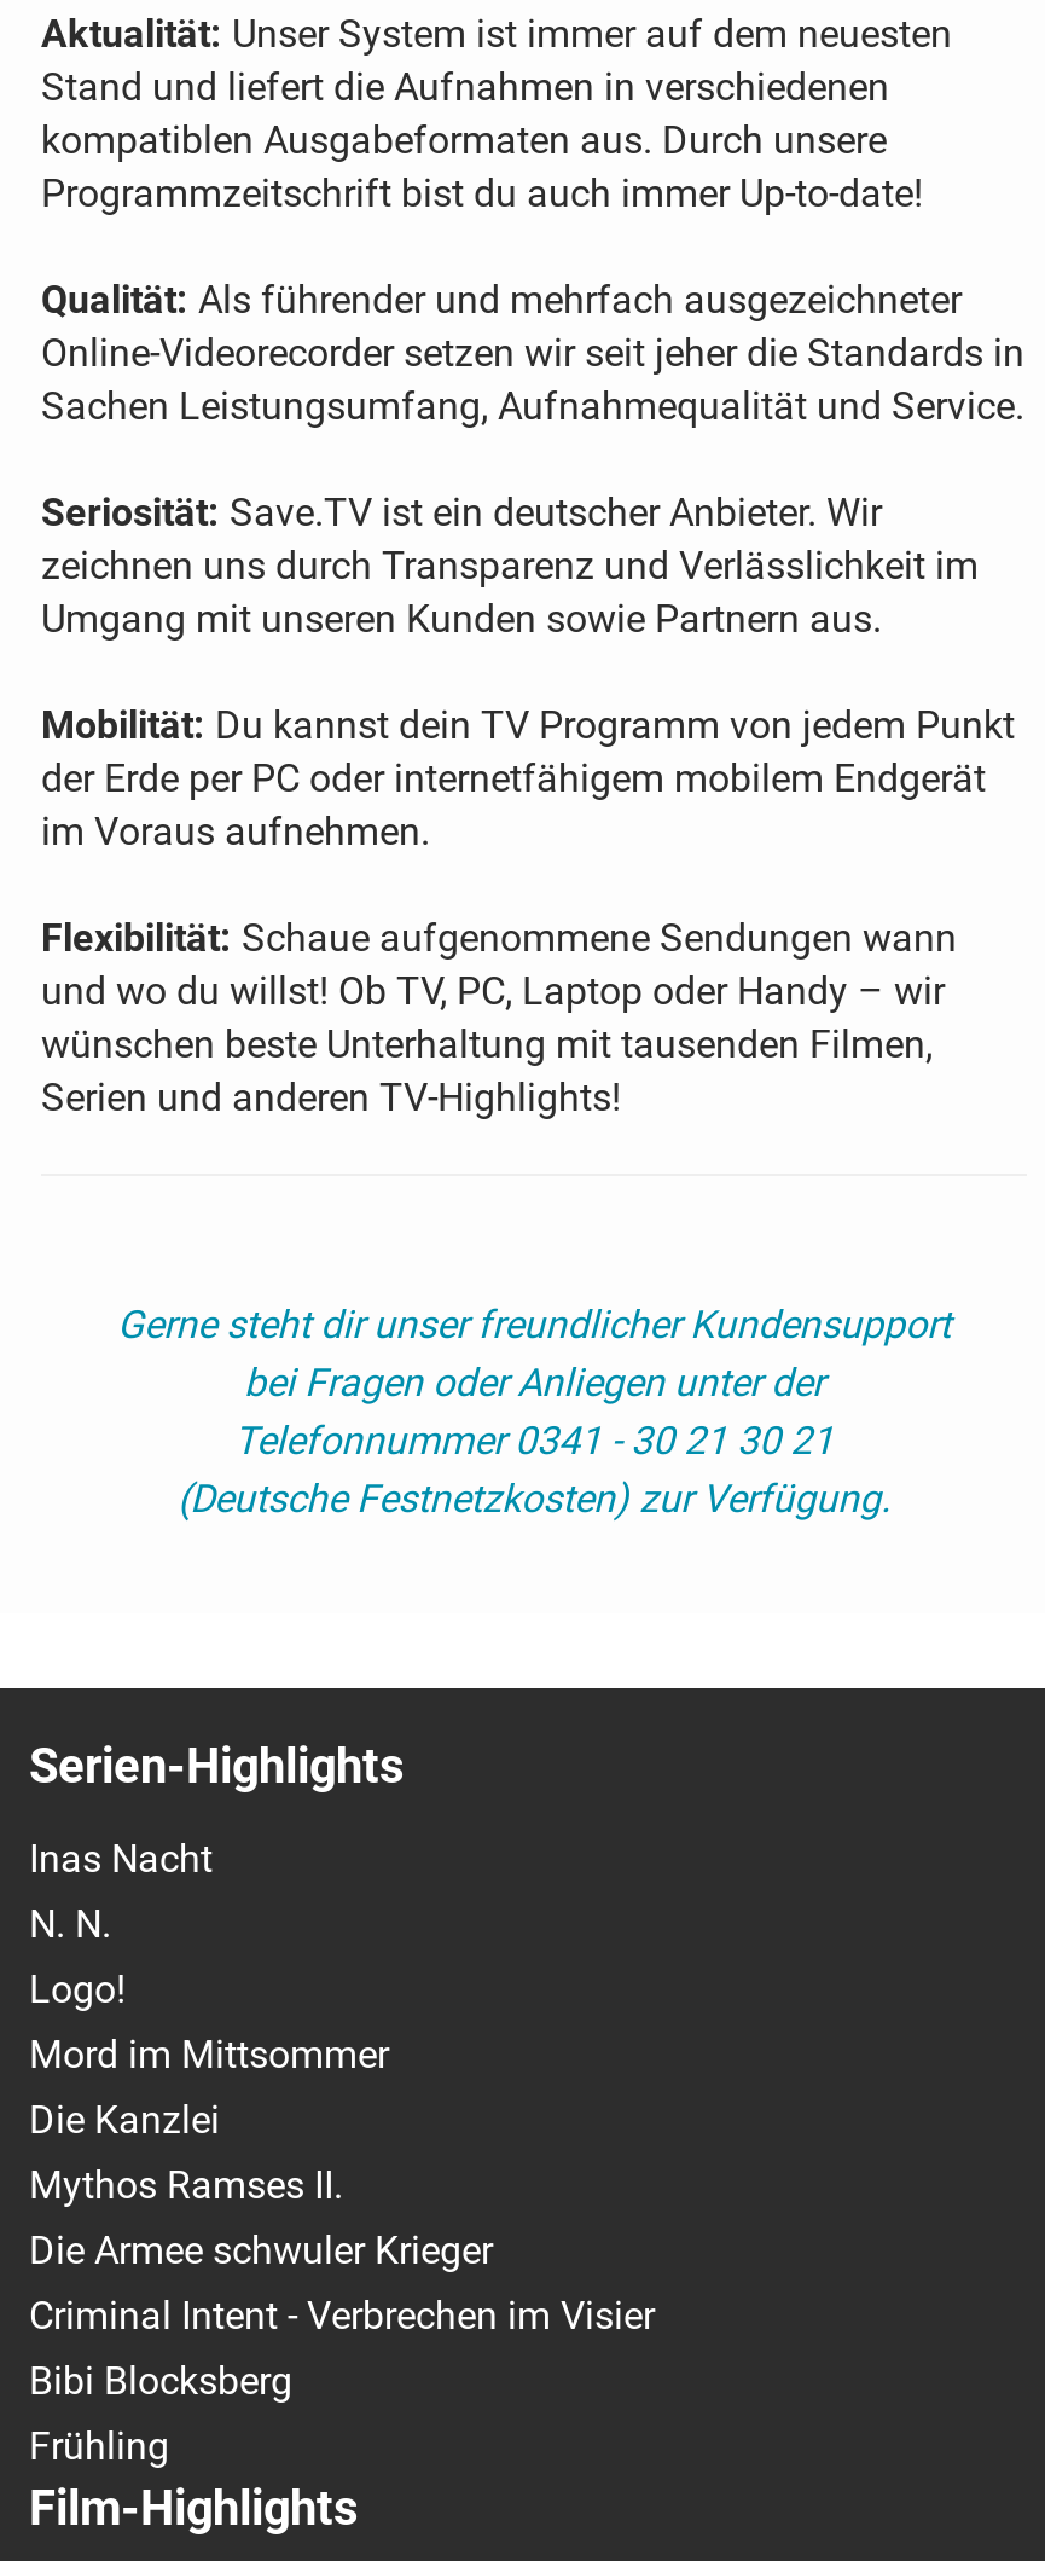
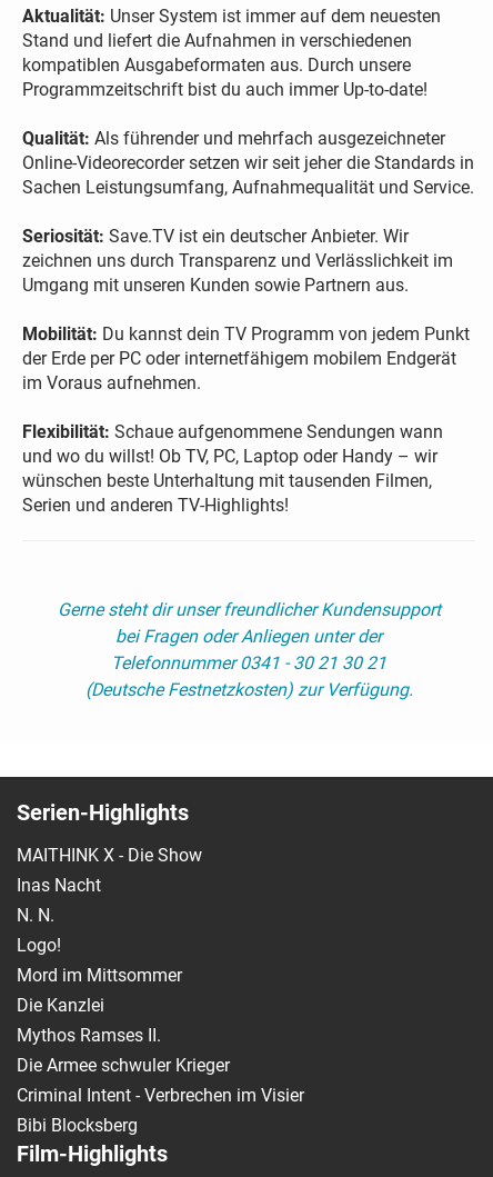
+ MAITHINK X - Die Show

moved down: Inas Nacht | N. N. | Logo! | ... | Criminal Intent - Verbrechen im Visier | Bibi Blocksberg

- Frühling
